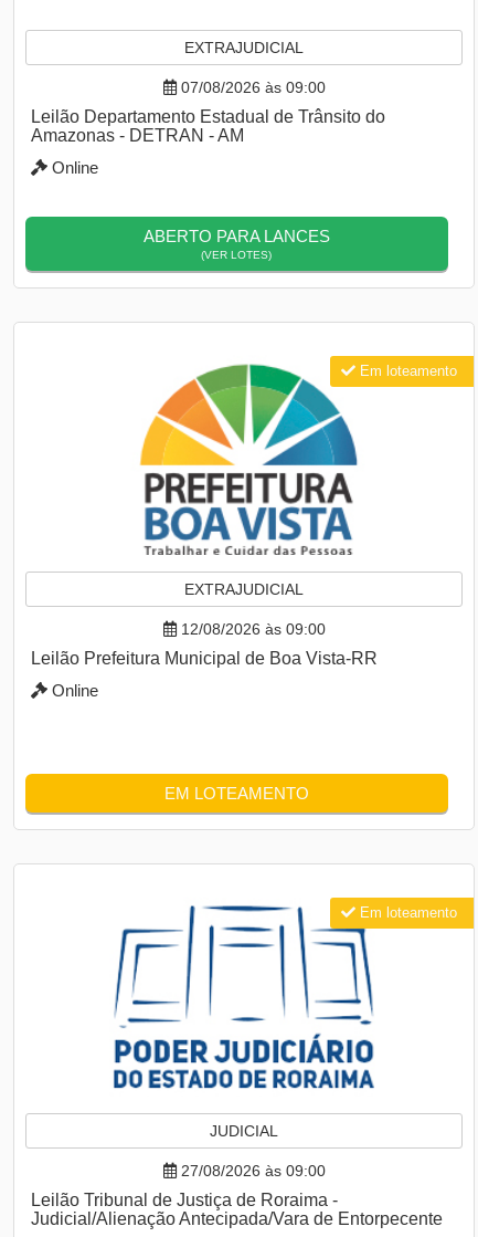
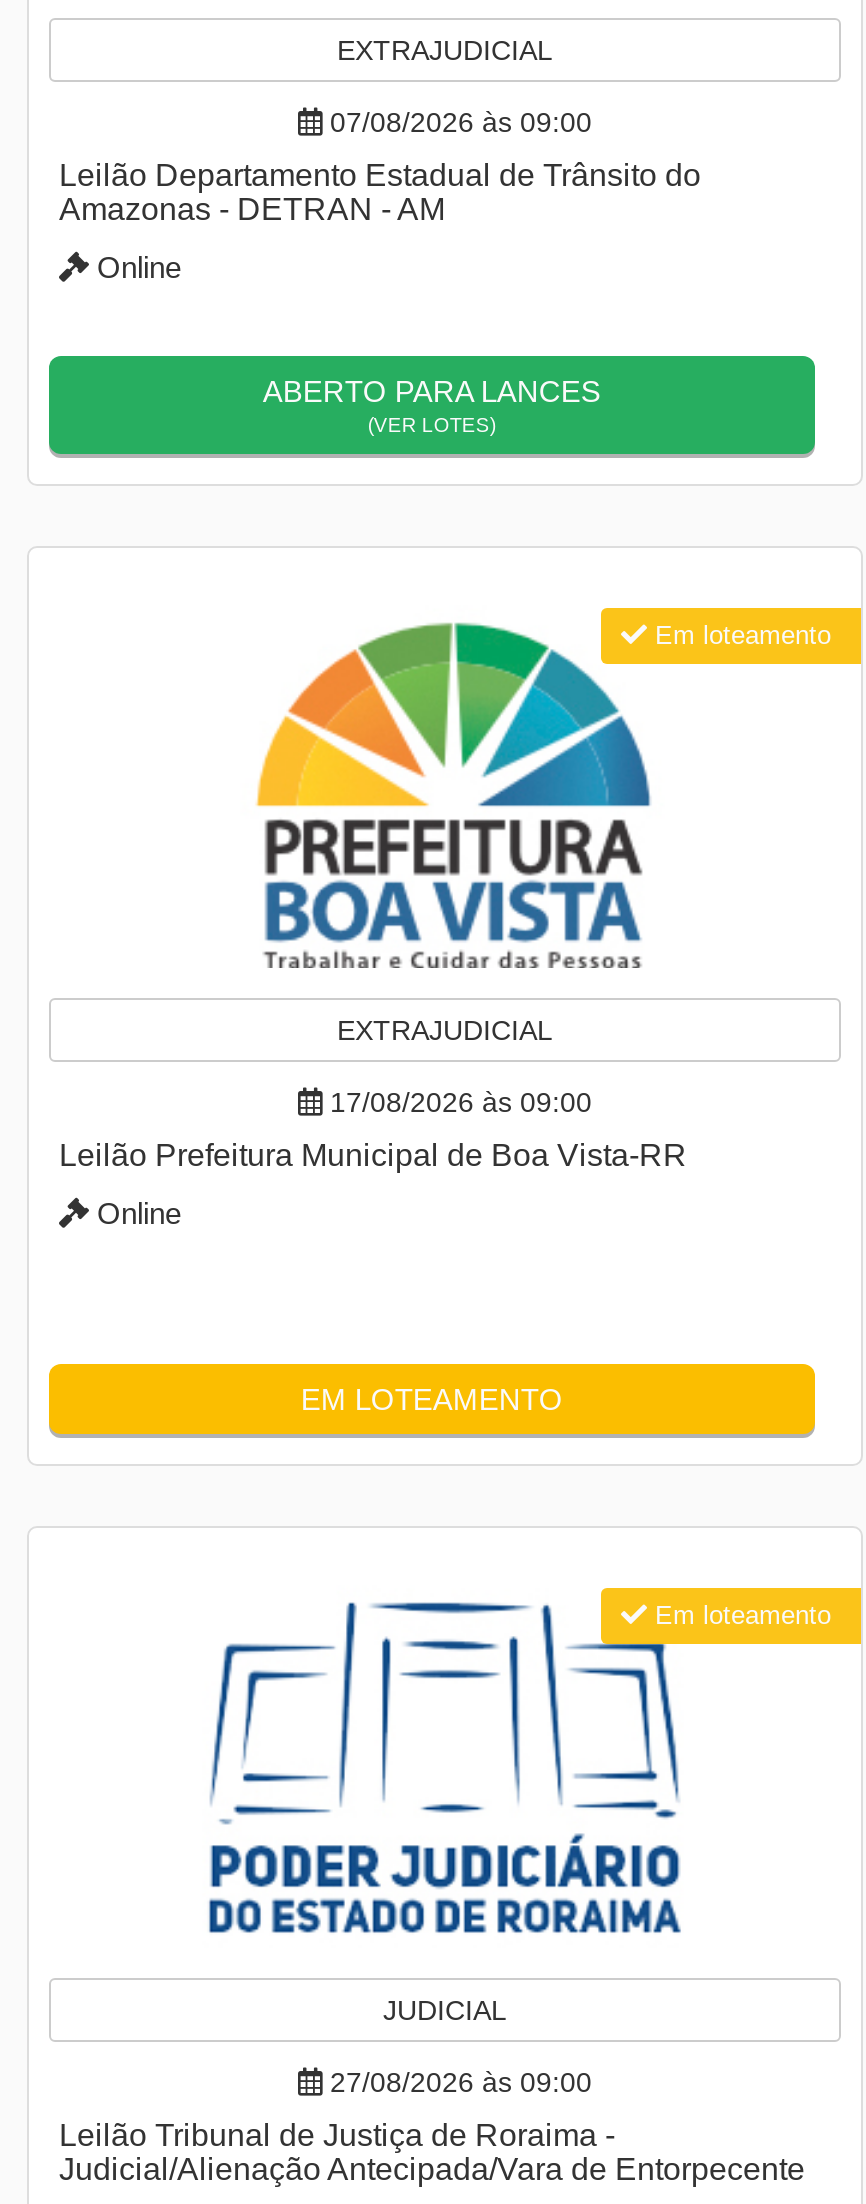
- 12/08/2026 às 09:00
+ 17/08/2026 às 09:00
